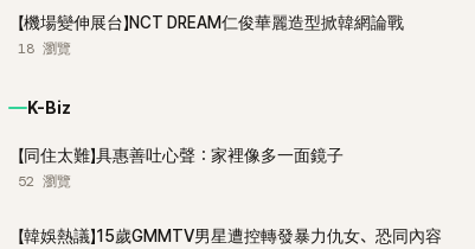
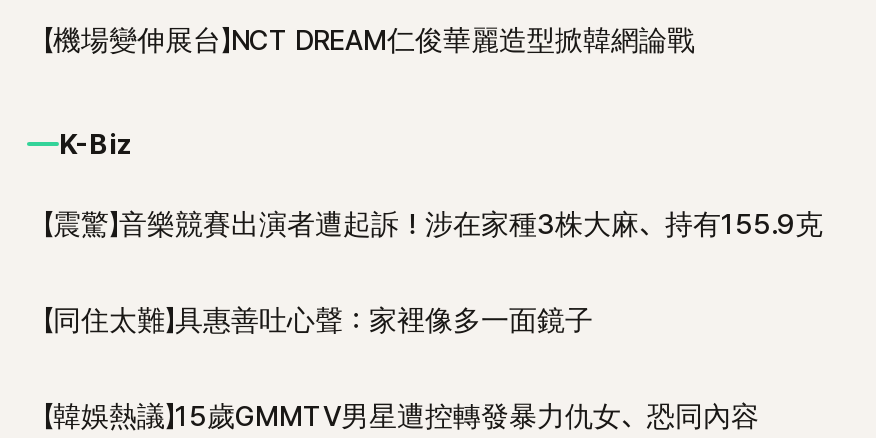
- 18 瀏覽

moved up: K-Biz

+ 【震驚】音樂競賽出演者遭起訴！涉在家種3株大麻、持有155.9克

moved down: 【同住太難】具惠善吐心聲：家裡像多一面鏡子

- 52 瀏覽
